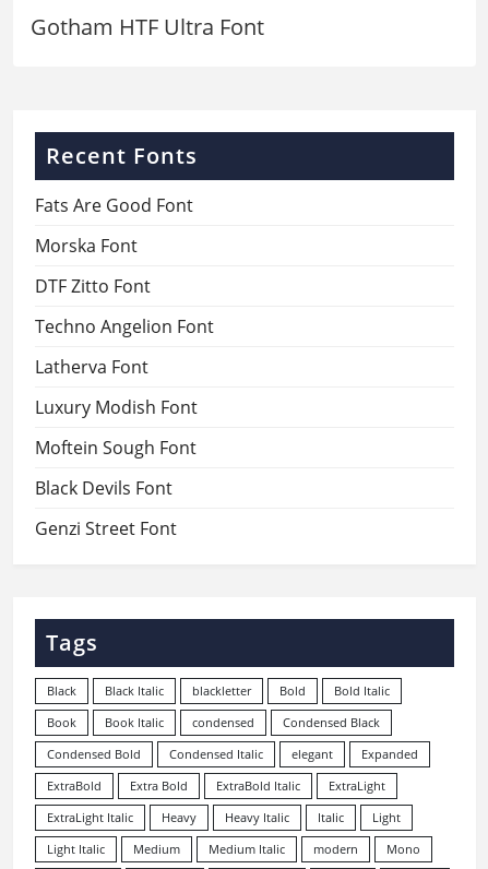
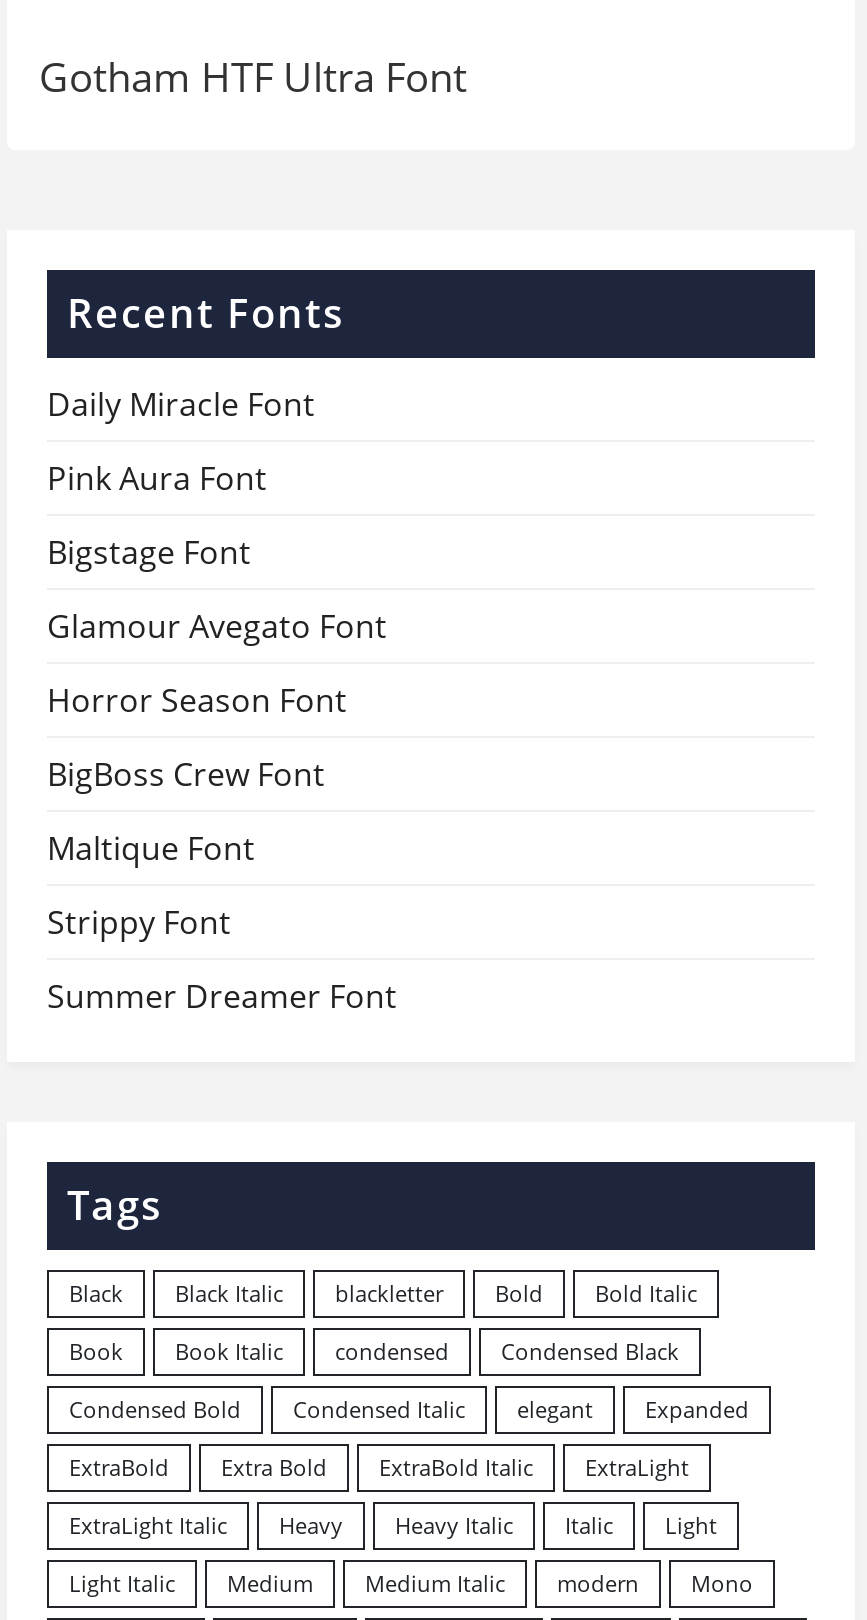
- Fats Are Good Font
+ Daily Miracle Font

- Morska Font
+ Pink Aura Font

- DTF Zitto Font
+ Bigstage Font

- Techno Angelion Font
+ Glamour Avegato Font

- Latherva Font
+ Horror Season Font

- Luxury Modish Font
+ BigBoss Crew Font

- Moftein Sough Font
+ Maltique Font

- Black Devils Font
+ Strippy Font

- Genzi Street Font
+ Summer Dreamer Font
